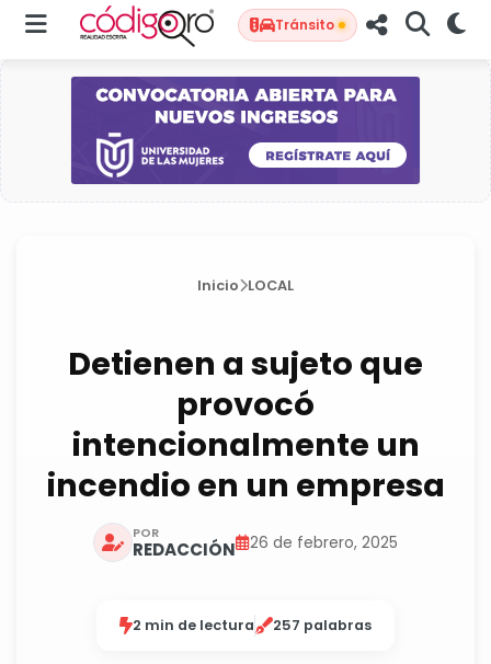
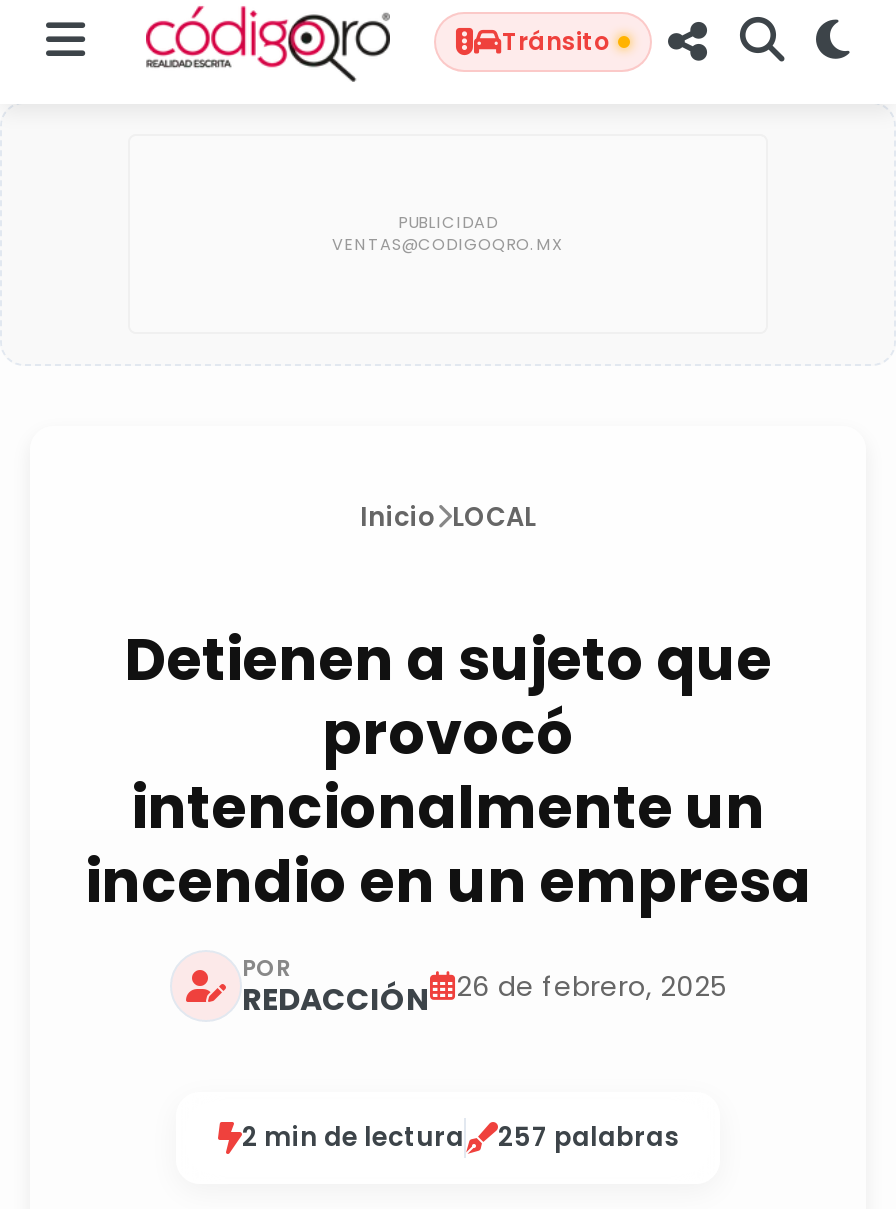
- [image]
